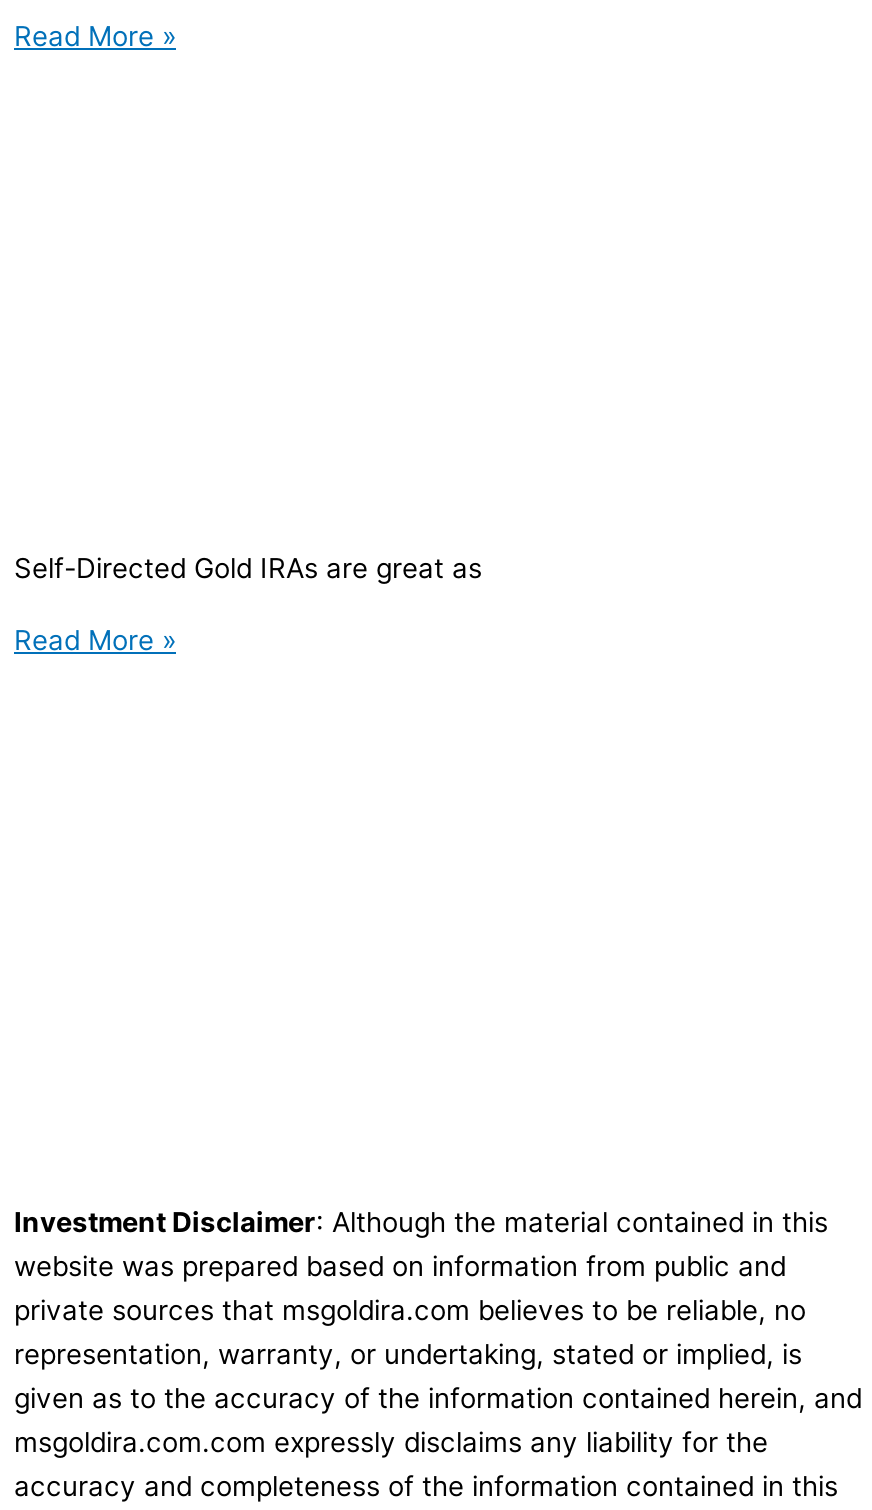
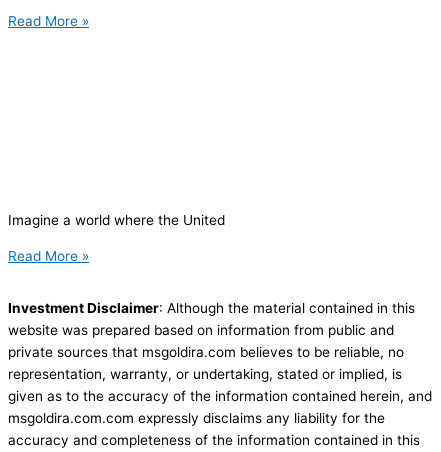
- Self-Directed Gold IRAs are great as
+ Imagine a world where the United
